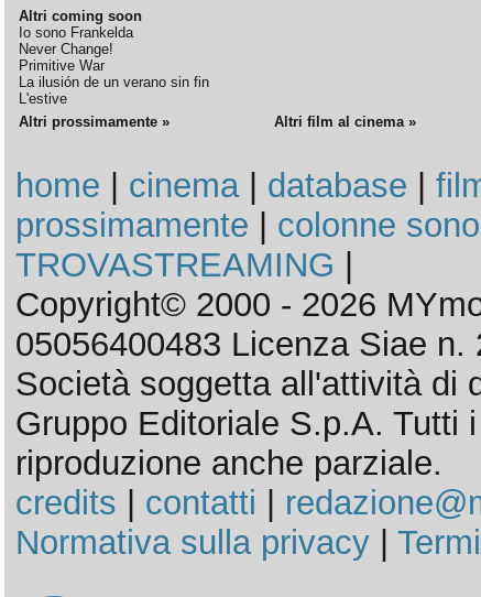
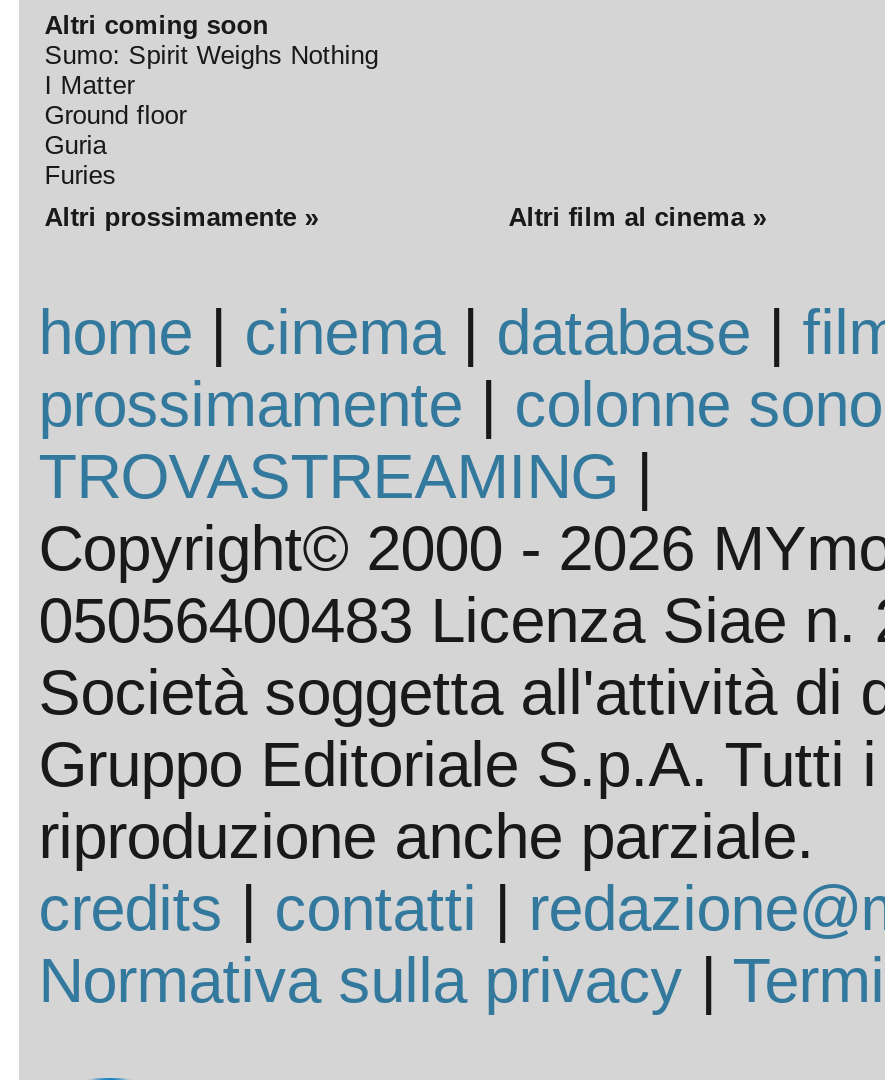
- Io sono Frankelda
- Never Change!
- Primitive War
- La ilusión de un verano sin fin
- L'estive
+ Sumo: Spirit Weighs Nothing
+ I Matter
+ Ground floor
+ Guria
+ Furies
